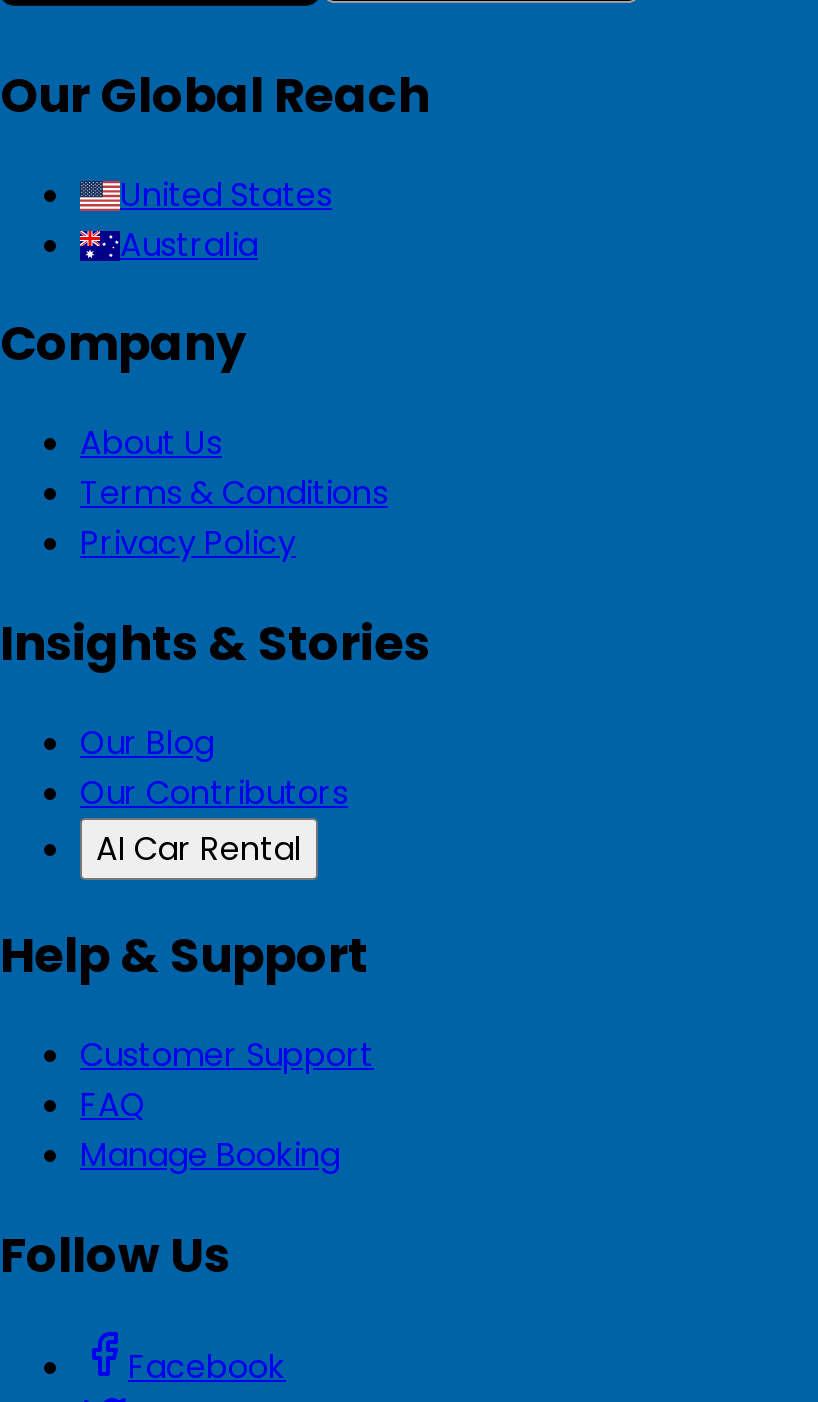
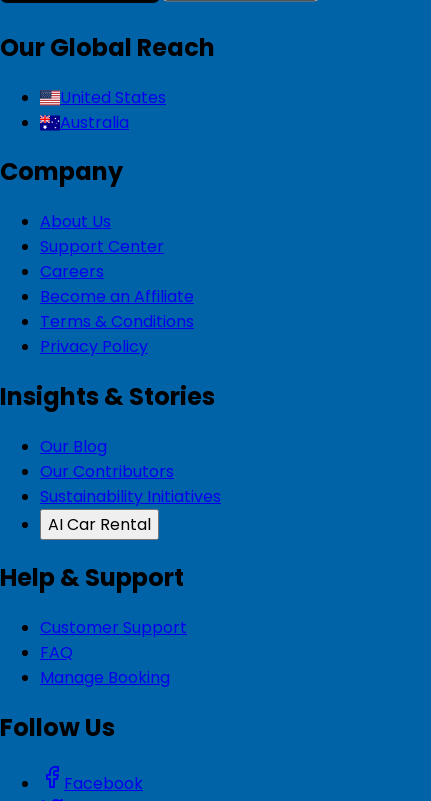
+ Support Center
+ Careers
+ Become an Affiliate

+ Sustainability Initiatives
